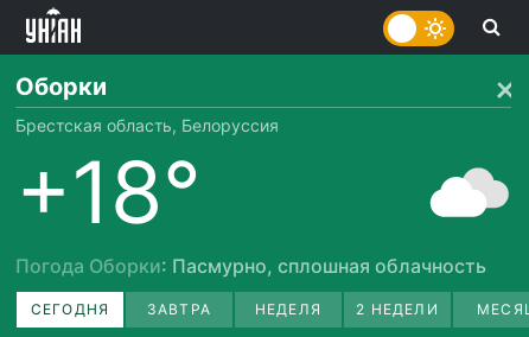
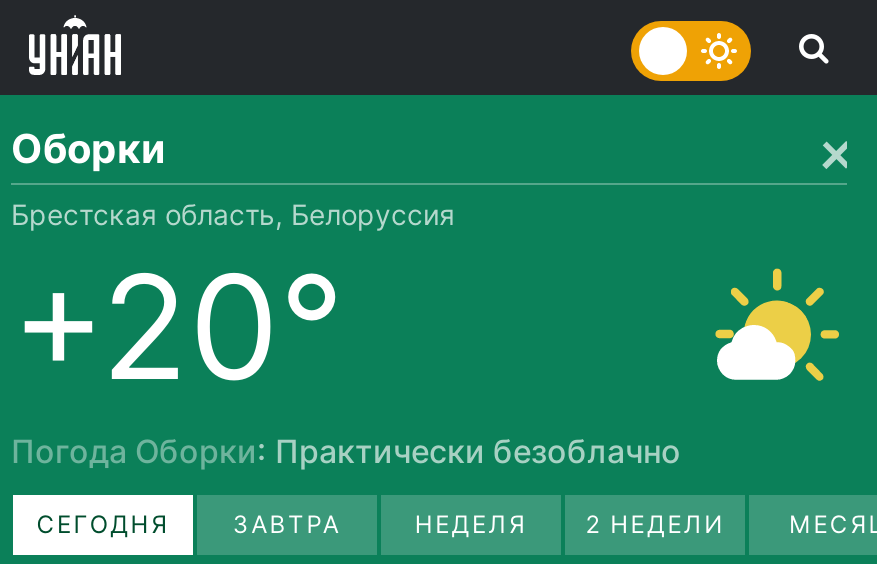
- [image]
- +18°
- Погода Оборки: Пасмурно, сплошная облачность
+ [image]
+ +20°
+ Погода Оборки: Практически безоблачно
